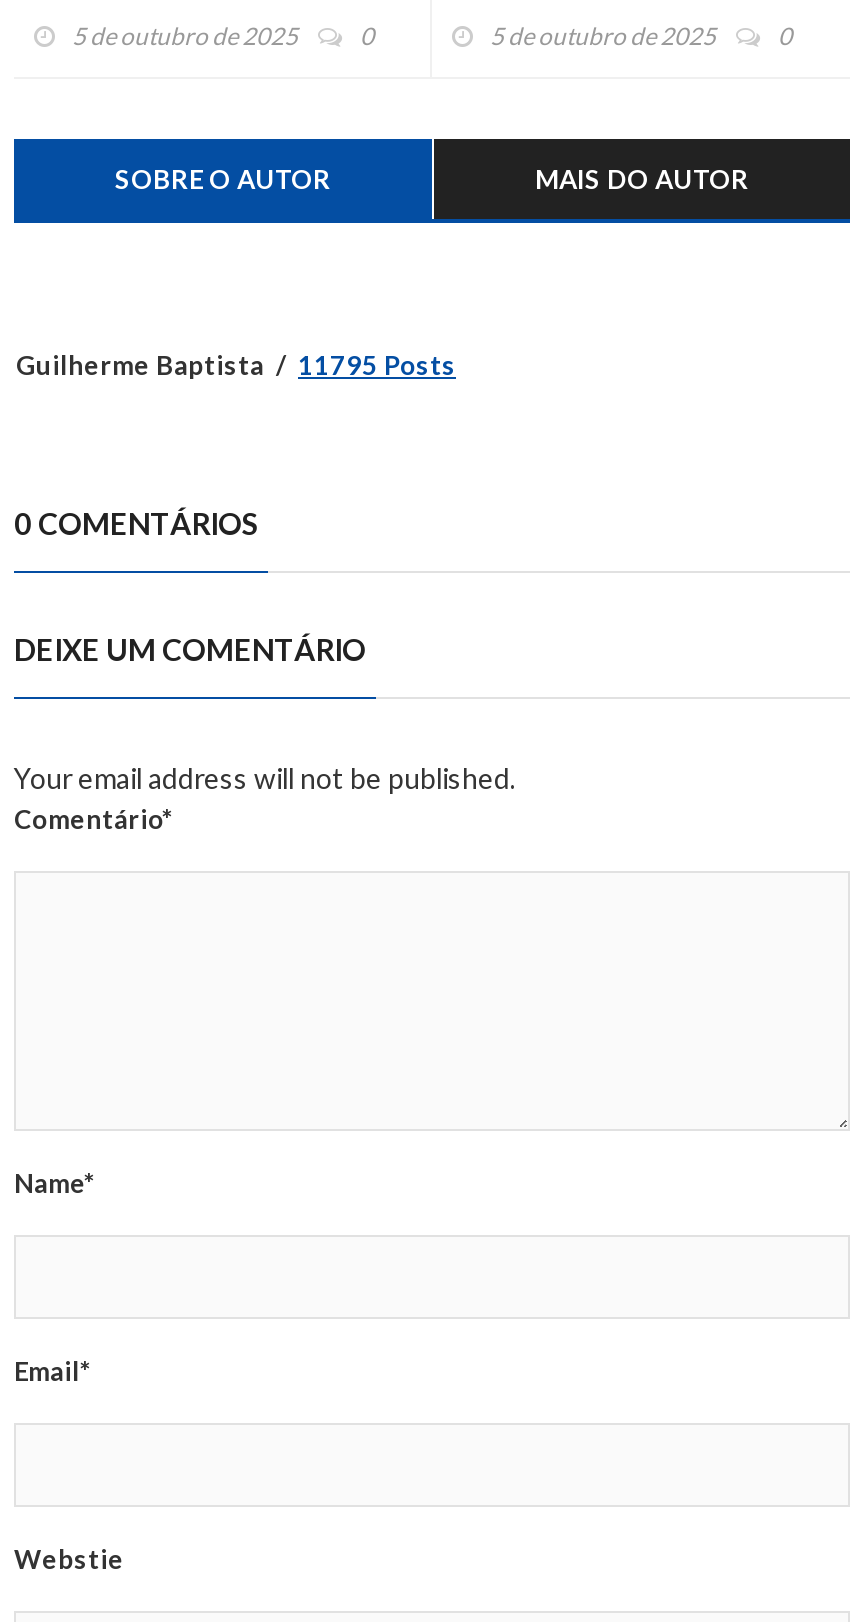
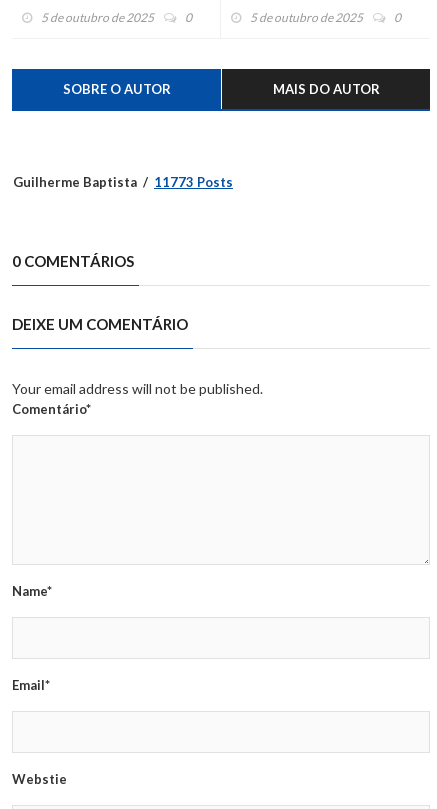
- Guilherme Baptista 11795 Posts
+ Guilherme Baptista 11773 Posts
